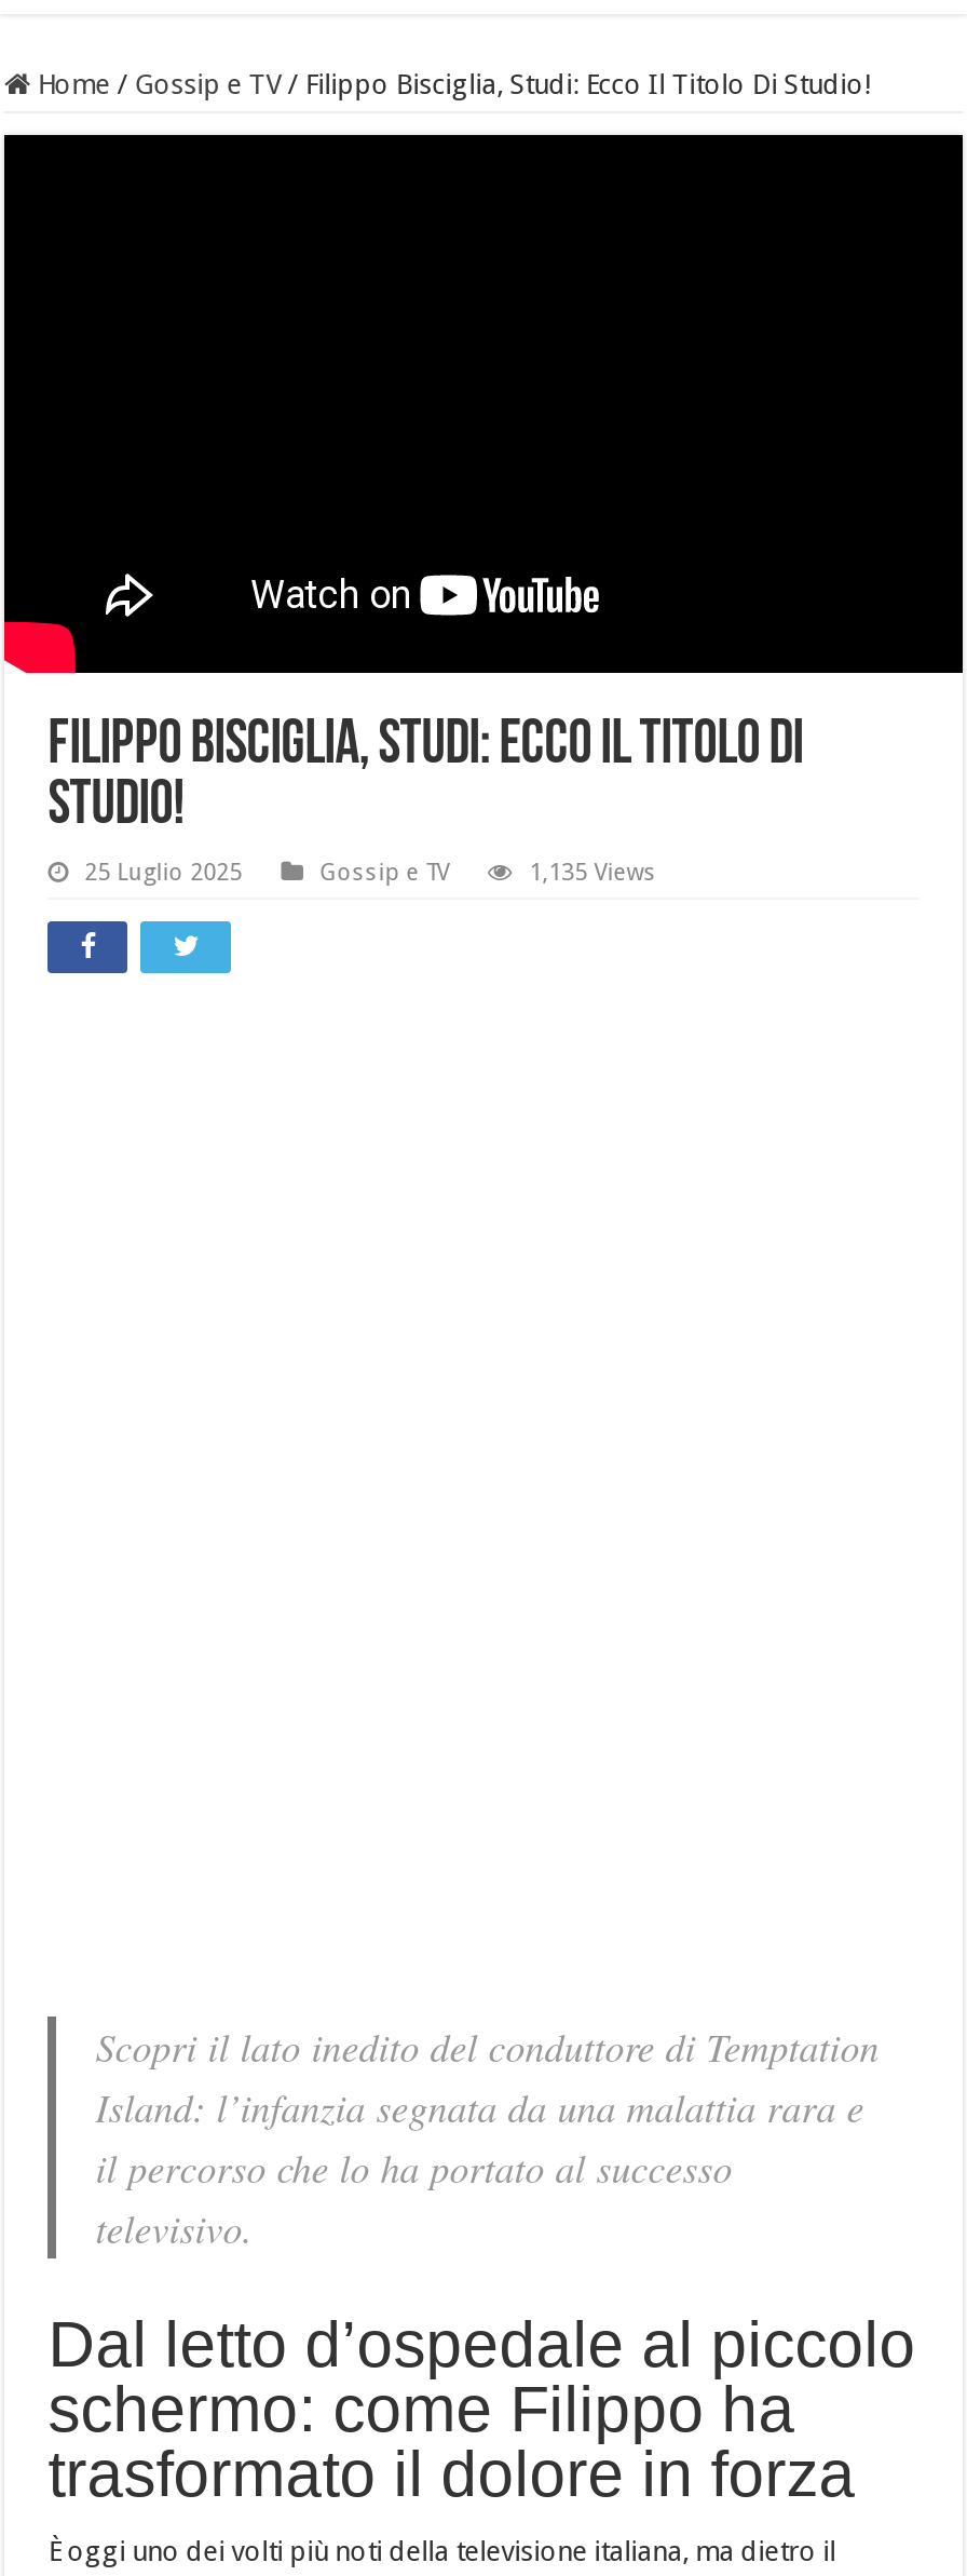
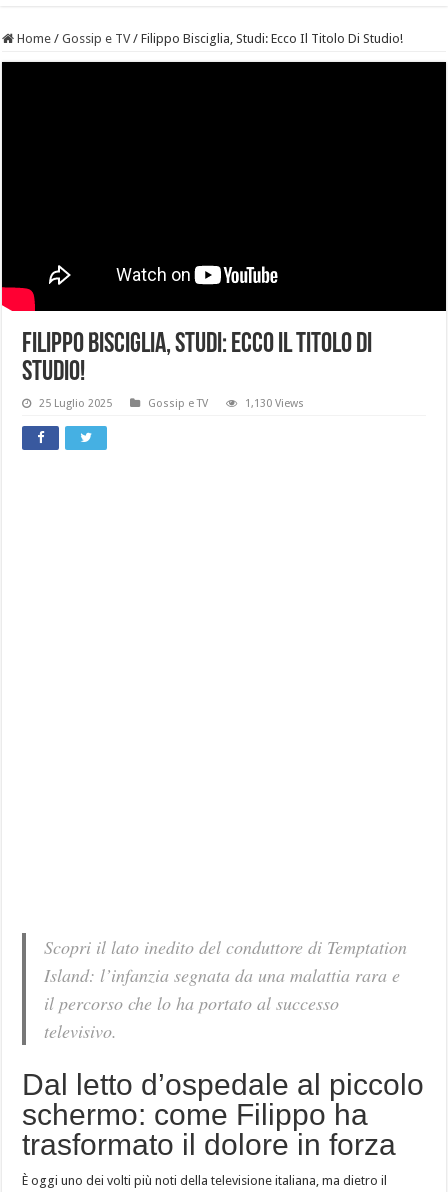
- 1,135 Views
+ 1,130 Views
